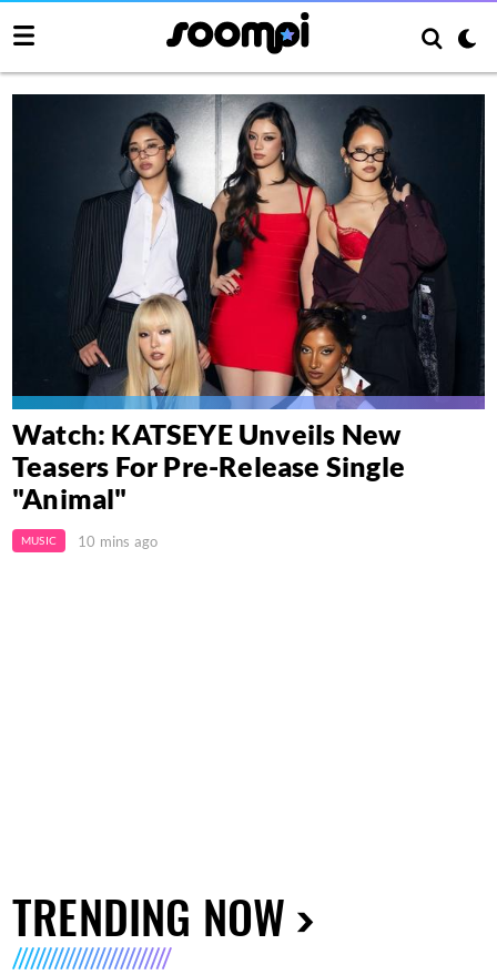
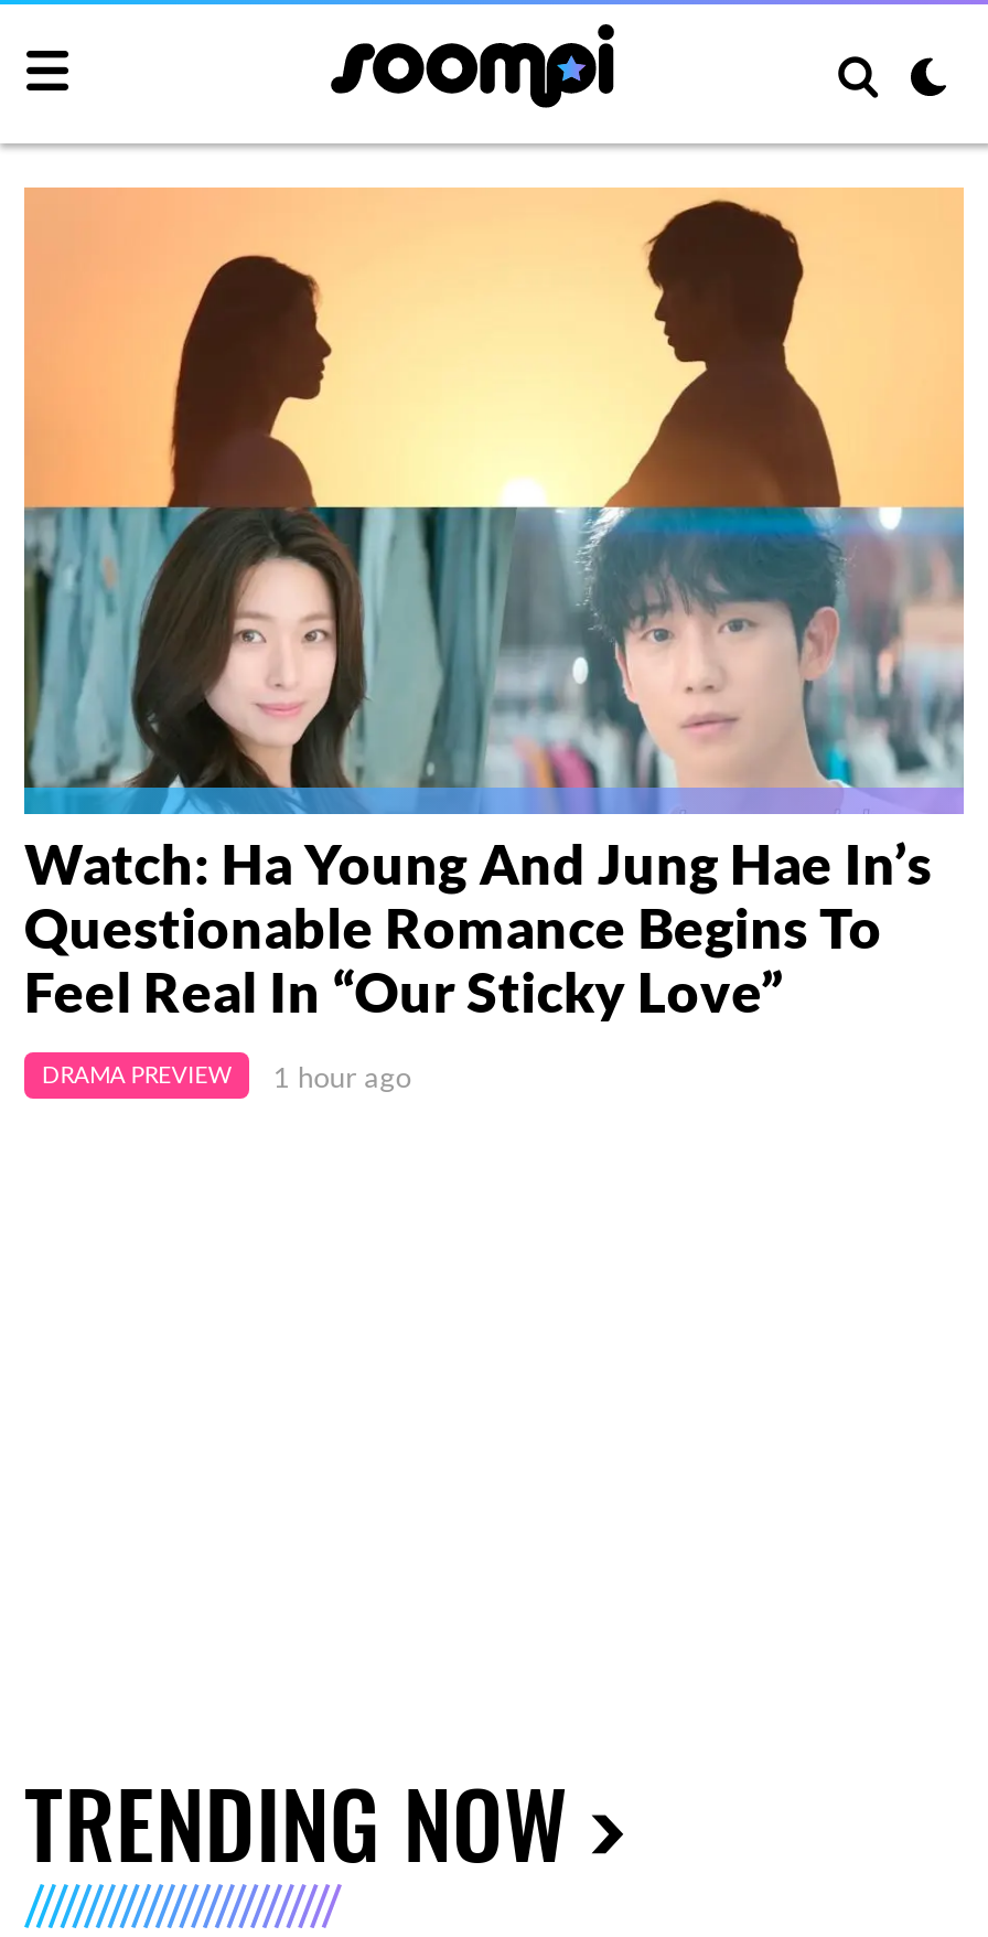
- [image]
- Watch: KATSEYE Unveils New
- Teasers For Pre-Release Single
- "Animal"
+ [image]
+ Watch: Ha Young And Jung Hae In’s
+ Questionable Romance Begins To
+ Feel Real In “Our Sticky Love”

- MUSIC
- 10 mins ago
+ DRAMA PREVIEW
+ 1 hour ago
